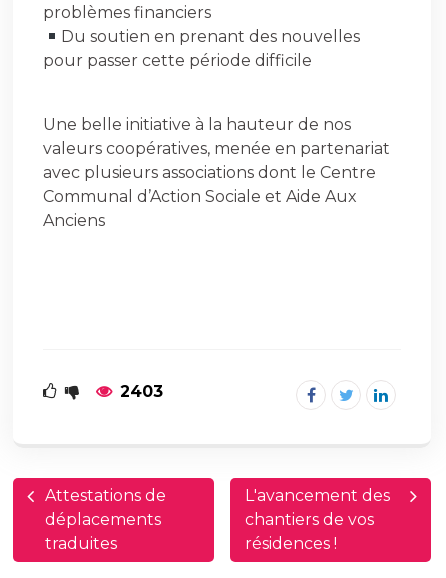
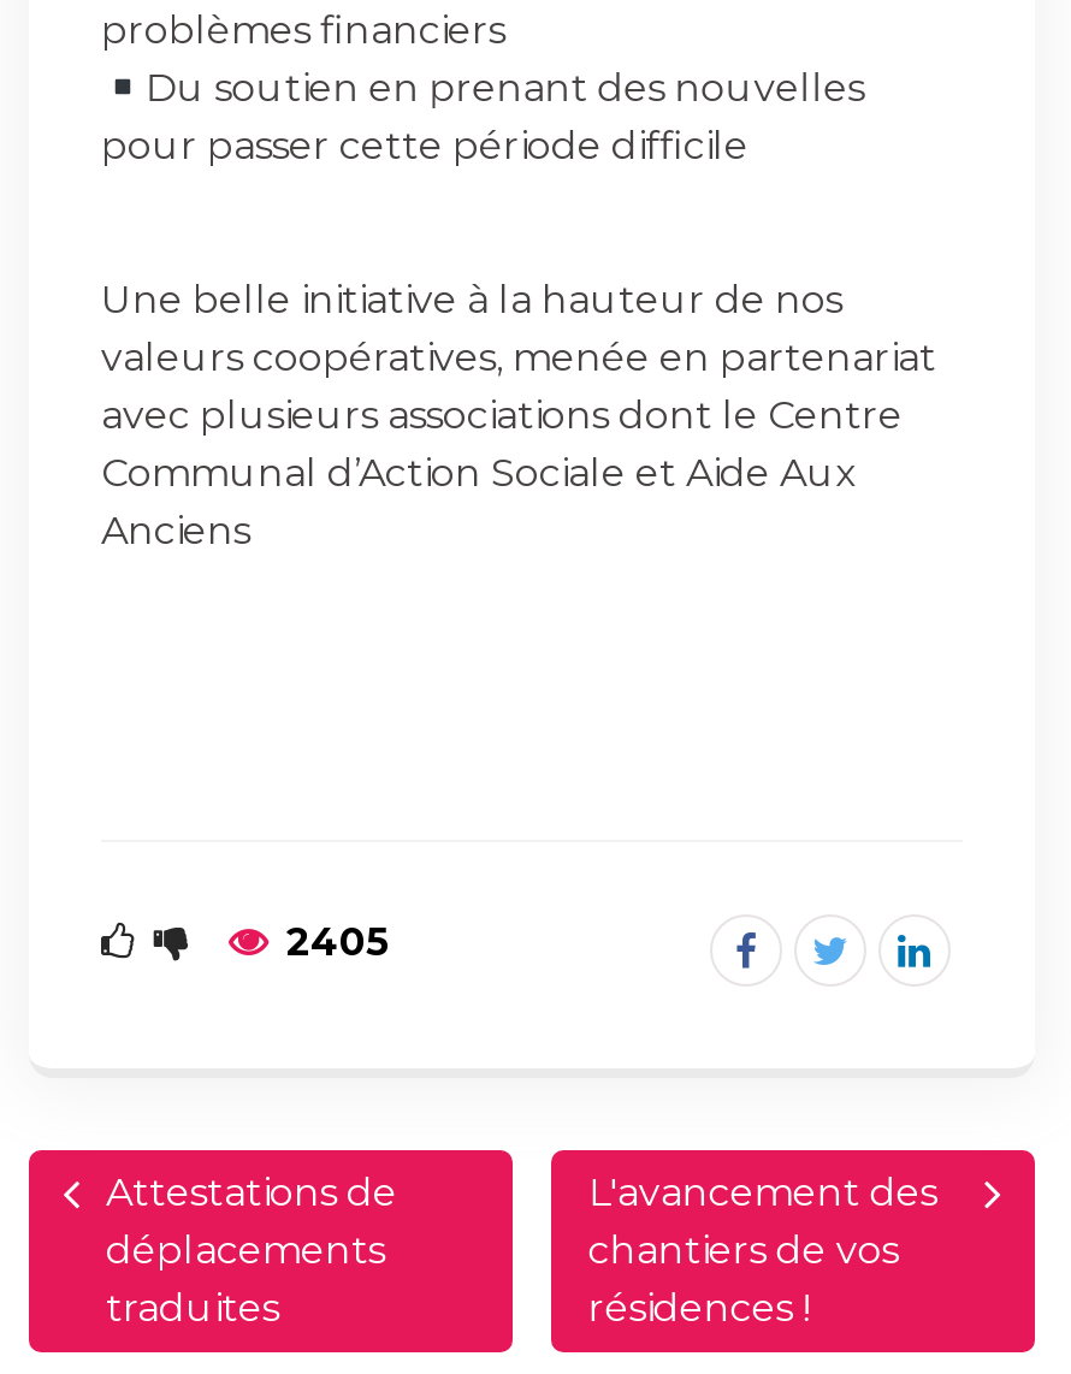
- 2403
+ 2405
